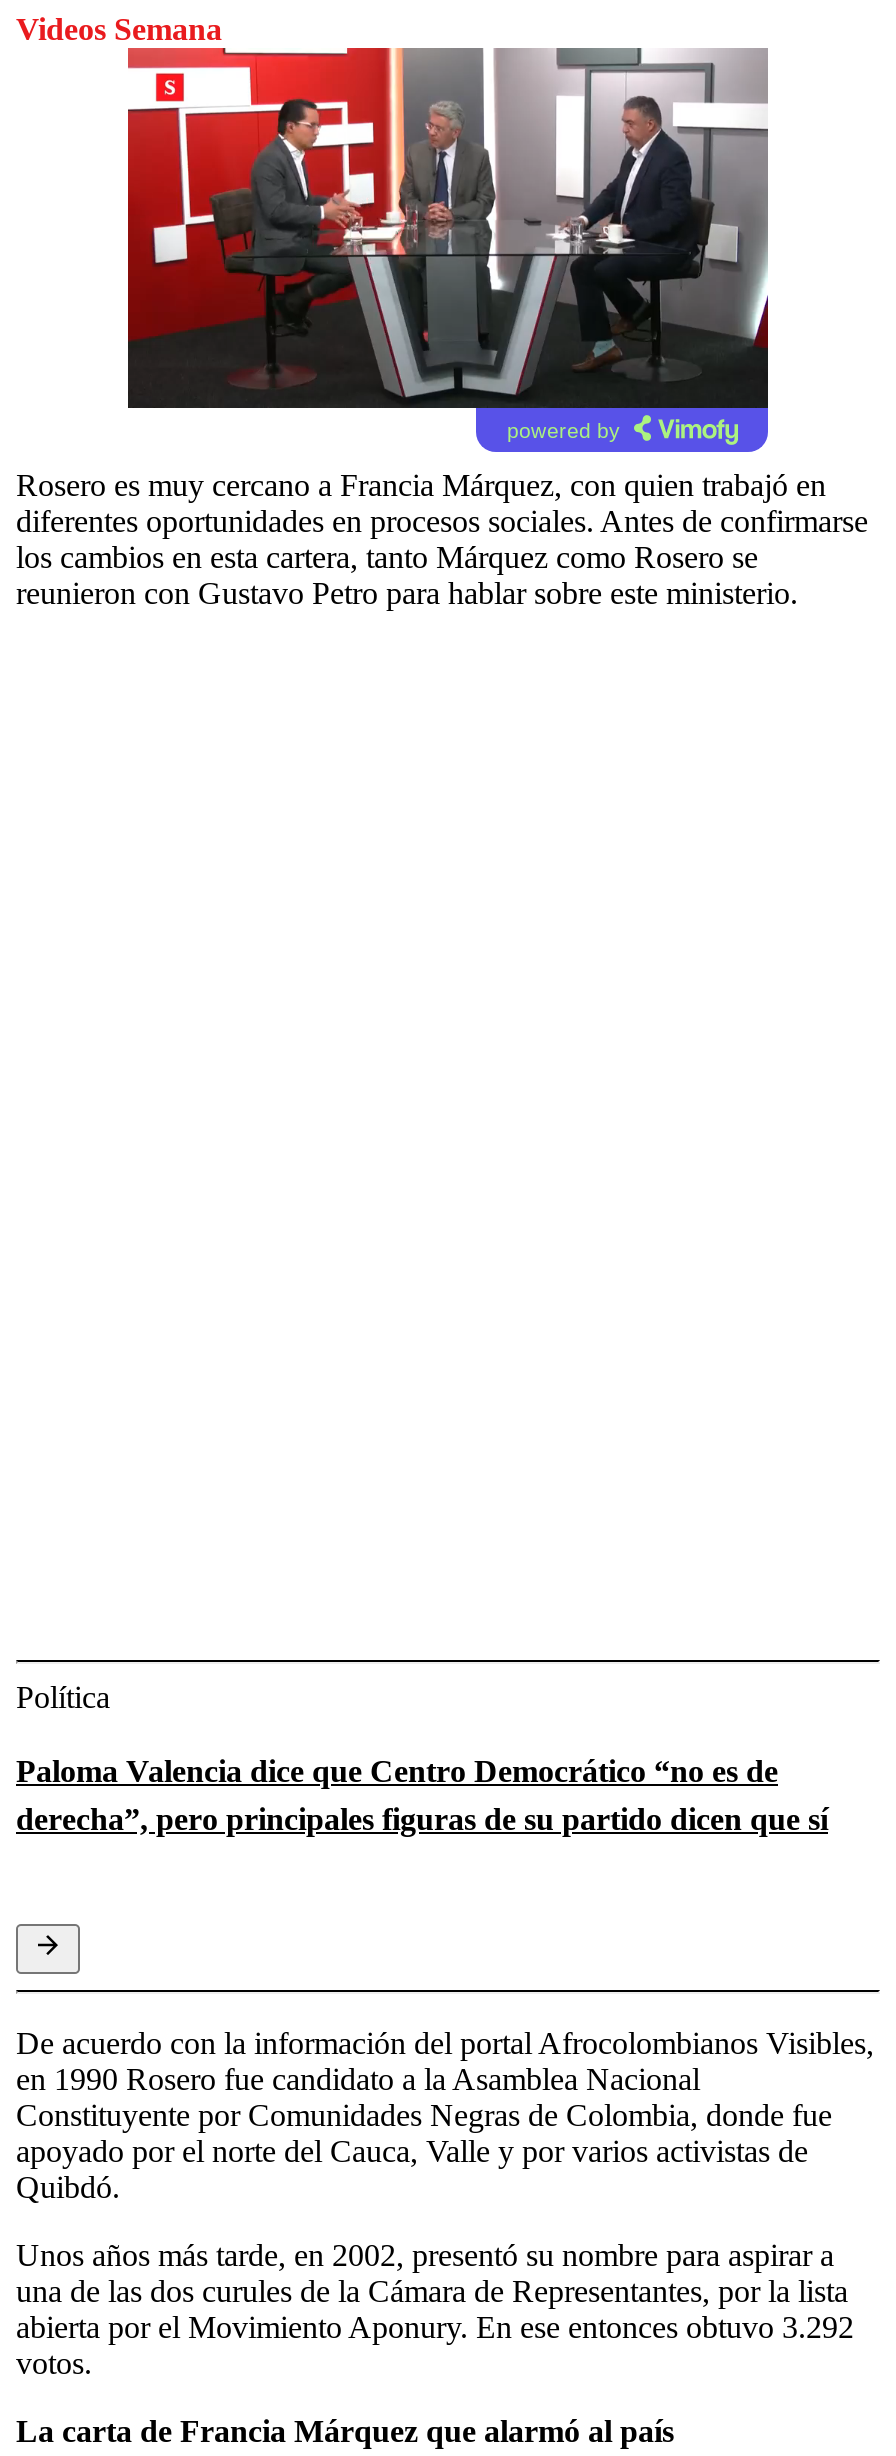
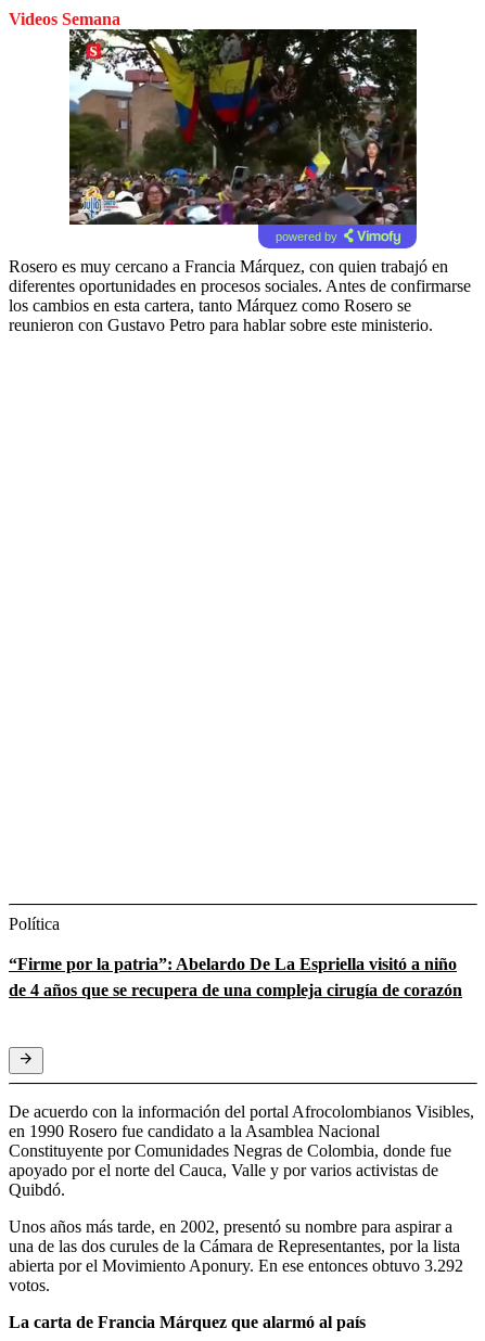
- [image]
+ [image]

- Paloma Valencia dice que Centro Democrático “no es de
- derecha”, pero principales figuras de su partido dicen que sí
+ “Firme por la patria”: Abelardo De La Espriella visitó a niño
+ de 4 años que se recupera de una compleja cirugía de corazón
